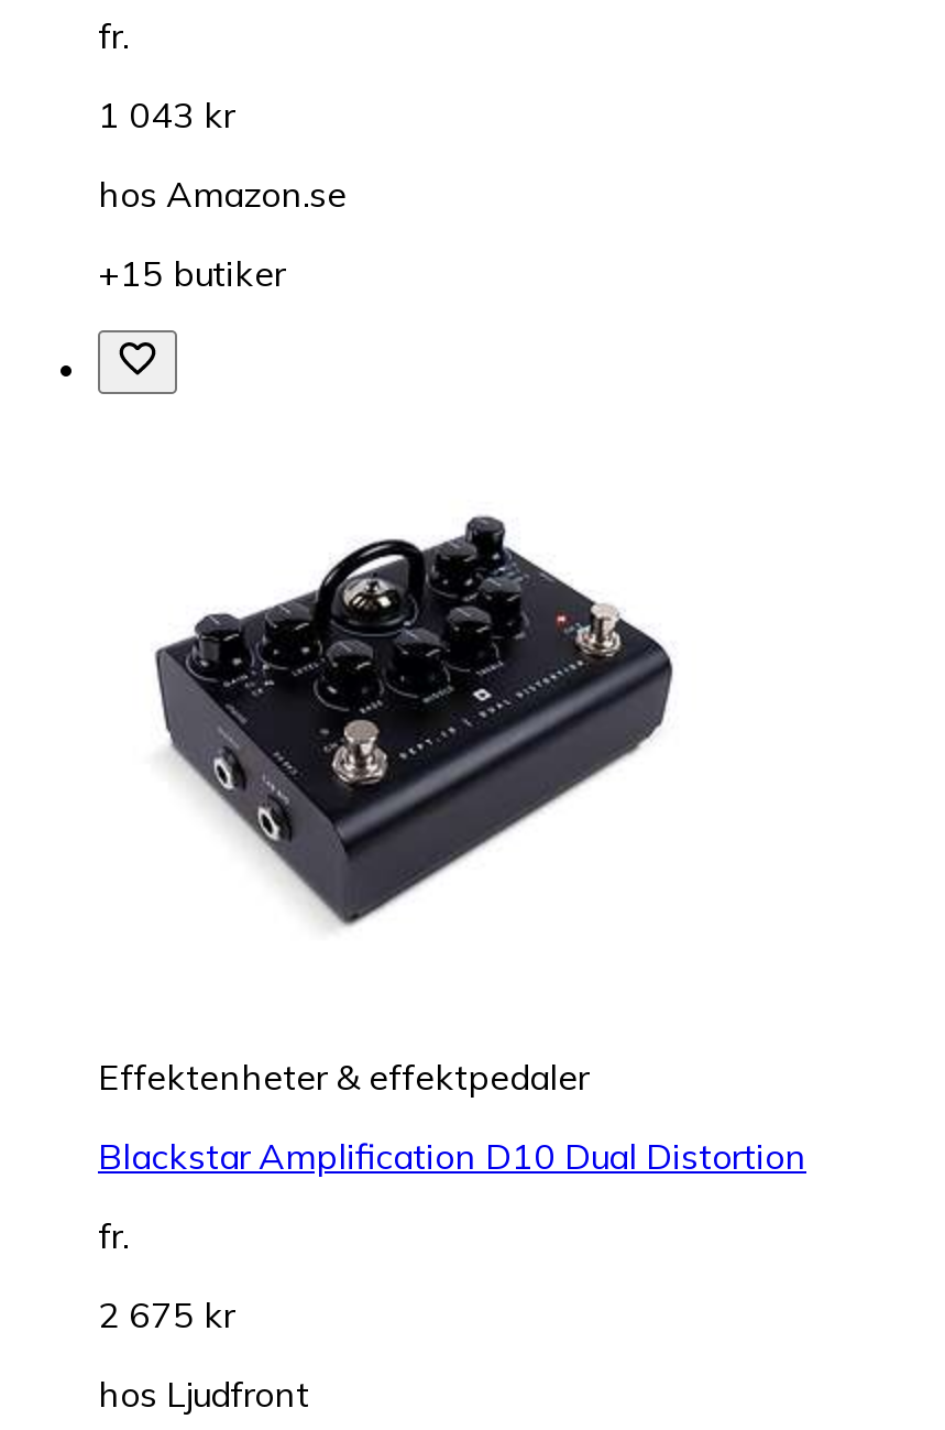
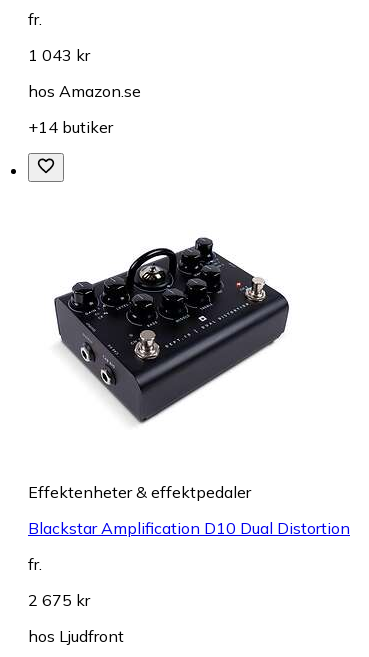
- +15 butiker
+ +14 butiker
